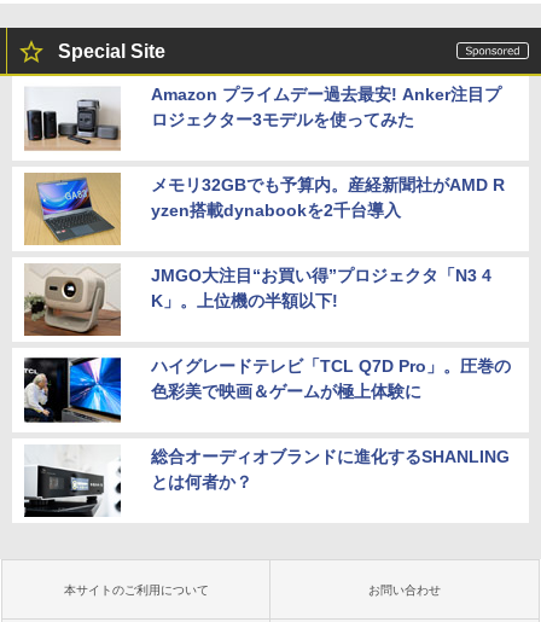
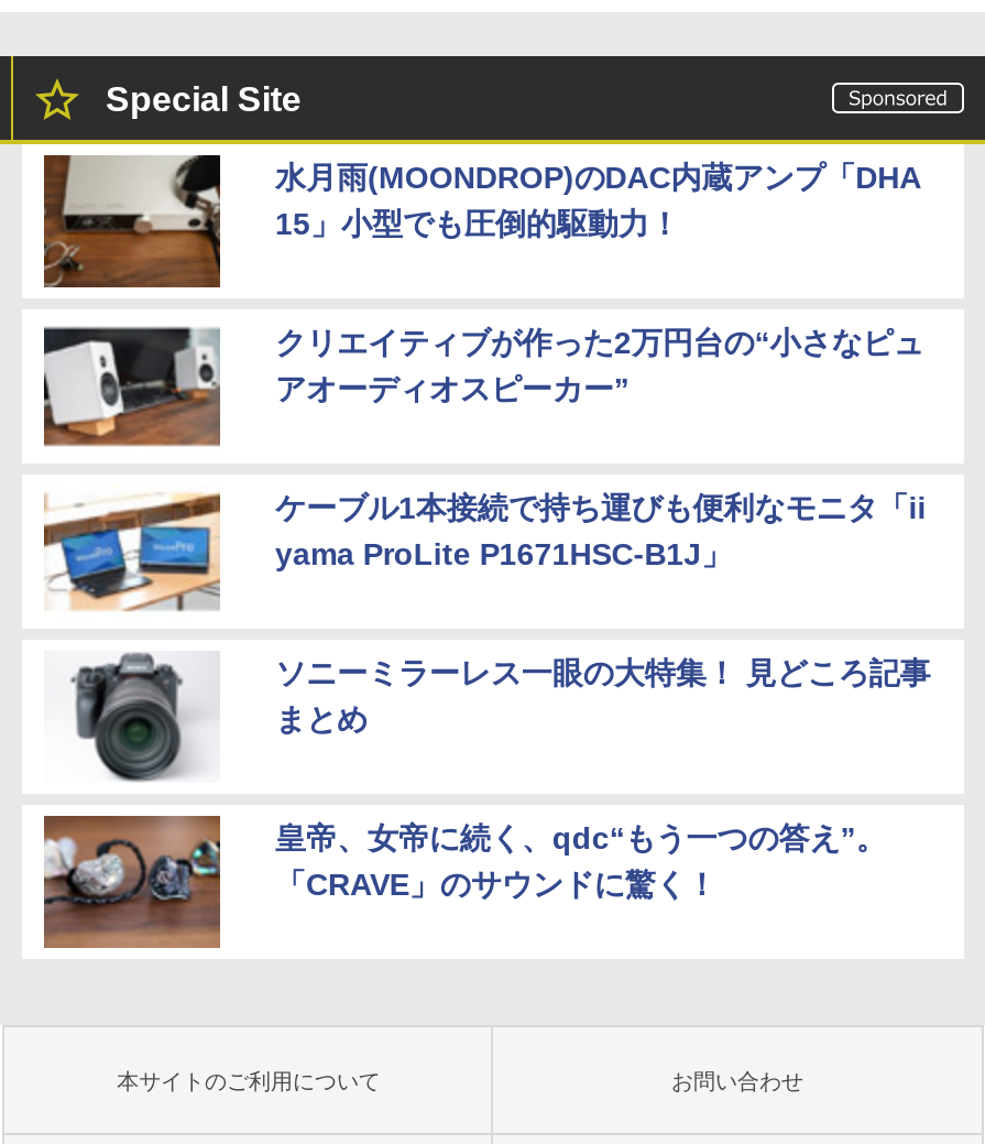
- [image]
- Amazon プライムデー過去最安! Anker注目プ
- ロジェクター3モデルを使ってみた
+ [image]
+ 水月雨(MOONDROP)のDAC内蔵アンプ「DHA
+ 15」小型でも圧倒的駆動力！

- [image]
- メモリ32GBでも予算内。産経新聞社がAMD R
- yzen搭載dynabookを2千台導入
+ [image]
+ クリエイティブが作った2万円台の“小さなピュ
+ アオーディオスピーカー”

- [image]
- JMGO大注目“お買い得”プロジェクタ「N3 4
- K」。上位機の半額以下!
+ [image]
+ ケーブル1本接続で持ち運びも便利なモニタ「ii
+ yama ProLite P1671HSC-B1J」

- [image]
- ハイグレードテレビ「TCL Q7D Pro」。圧巻の
- 色彩美で映画＆ゲームが極上体験に
+ [image]
+ ソニーミラーレス一眼の大特集！ 見どころ記事
+ まとめ

- [image]
- 総合オーディオブランドに進化するSHANLING
- とは何者か？
+ [image]
+ 皇帝、女帝に続く、qdc“もう一つの答え”。
+ 「CRAVE」のサウンドに驚く！
